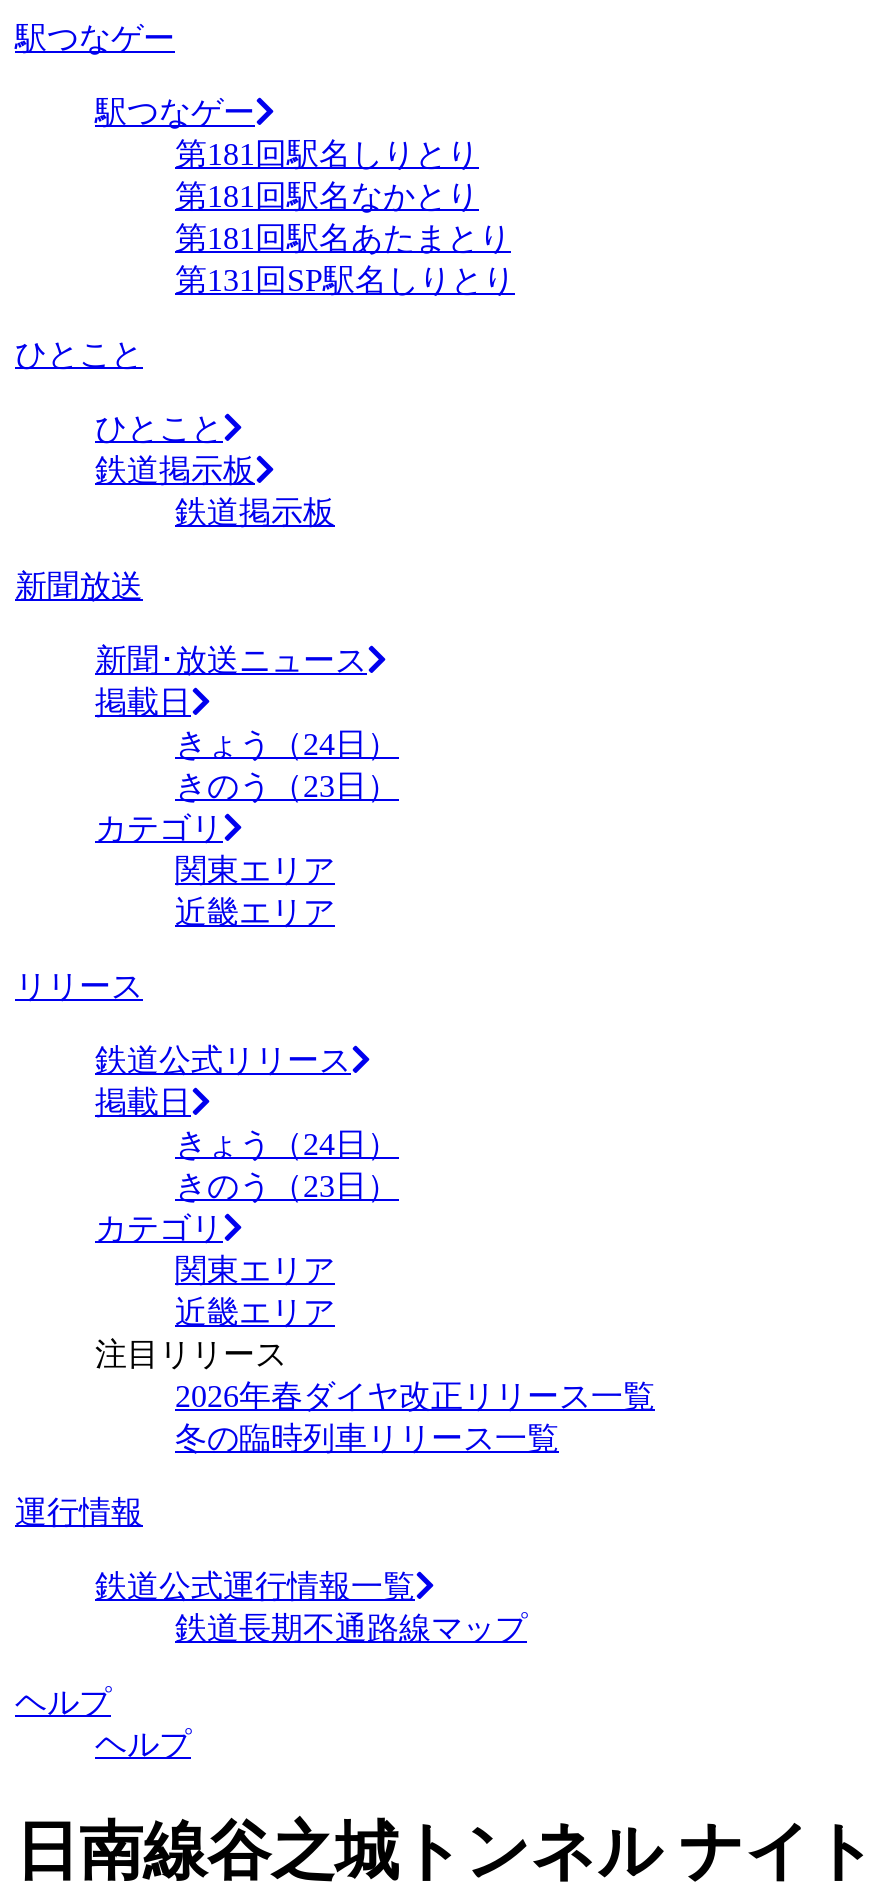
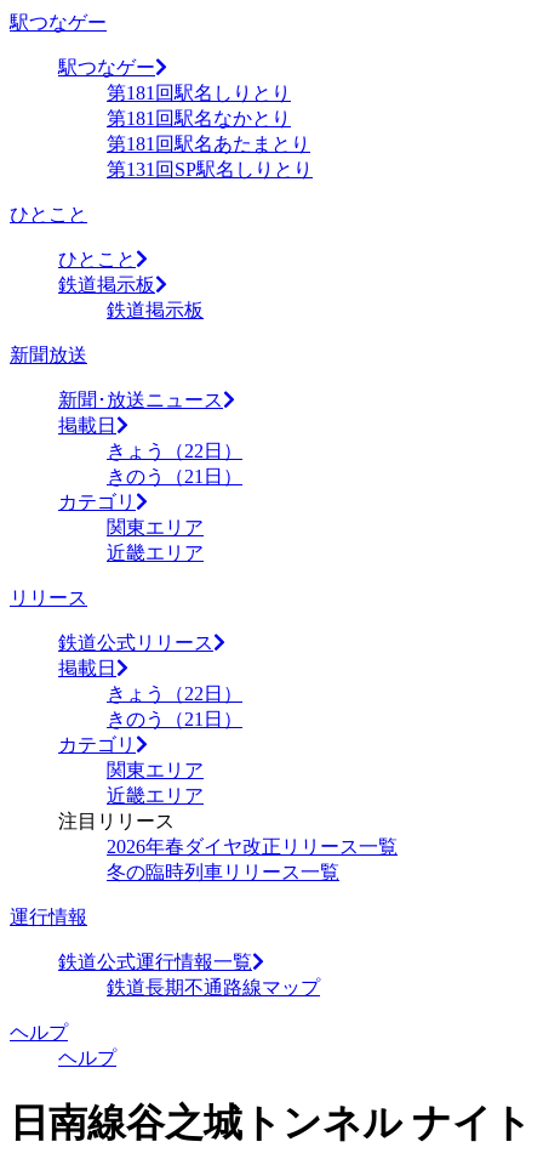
- きょう（24日）
+ きょう（22日）

- きのう（23日）
+ きのう（21日）

- きょう（24日）
+ きょう（22日）

- きのう（23日）
+ きのう（21日）
